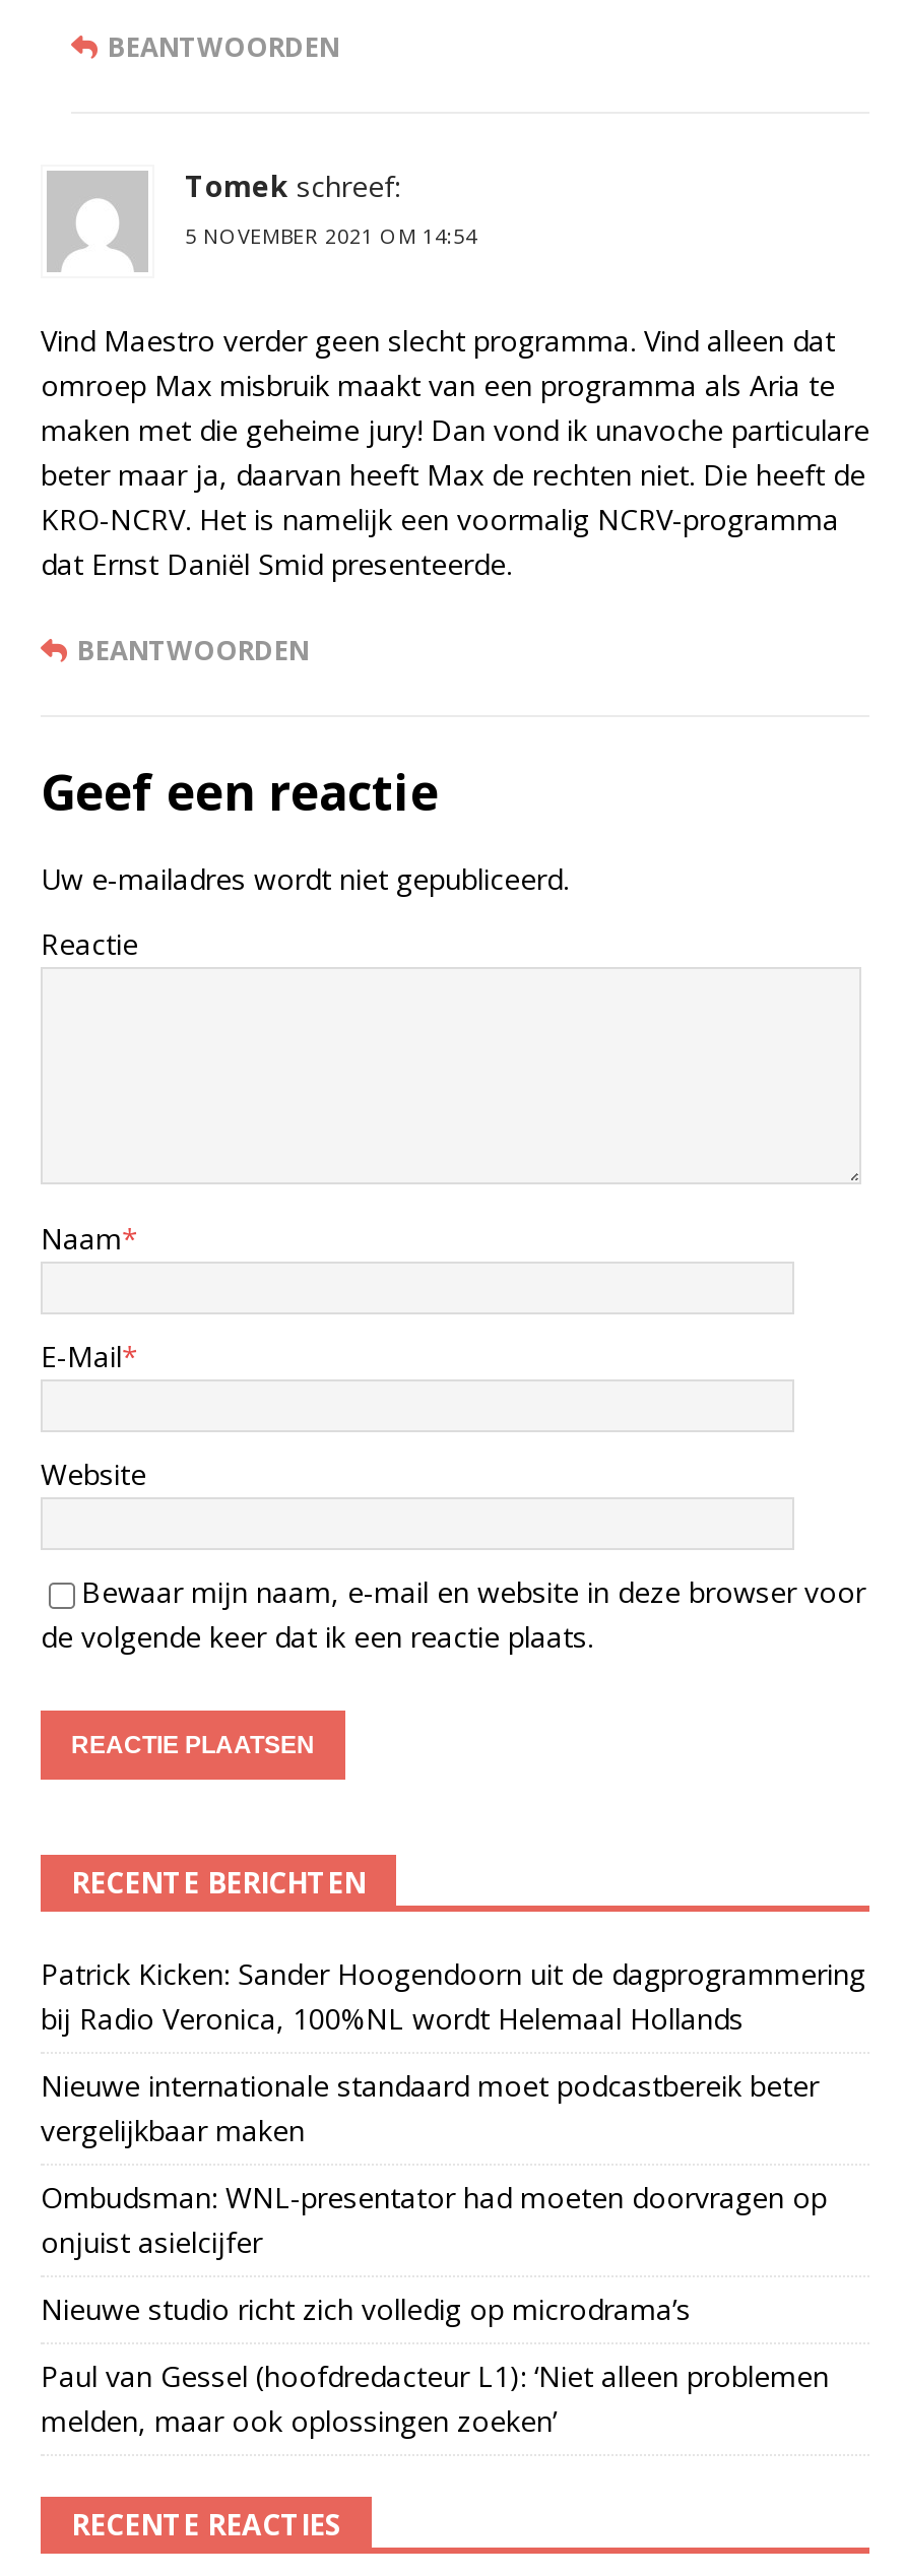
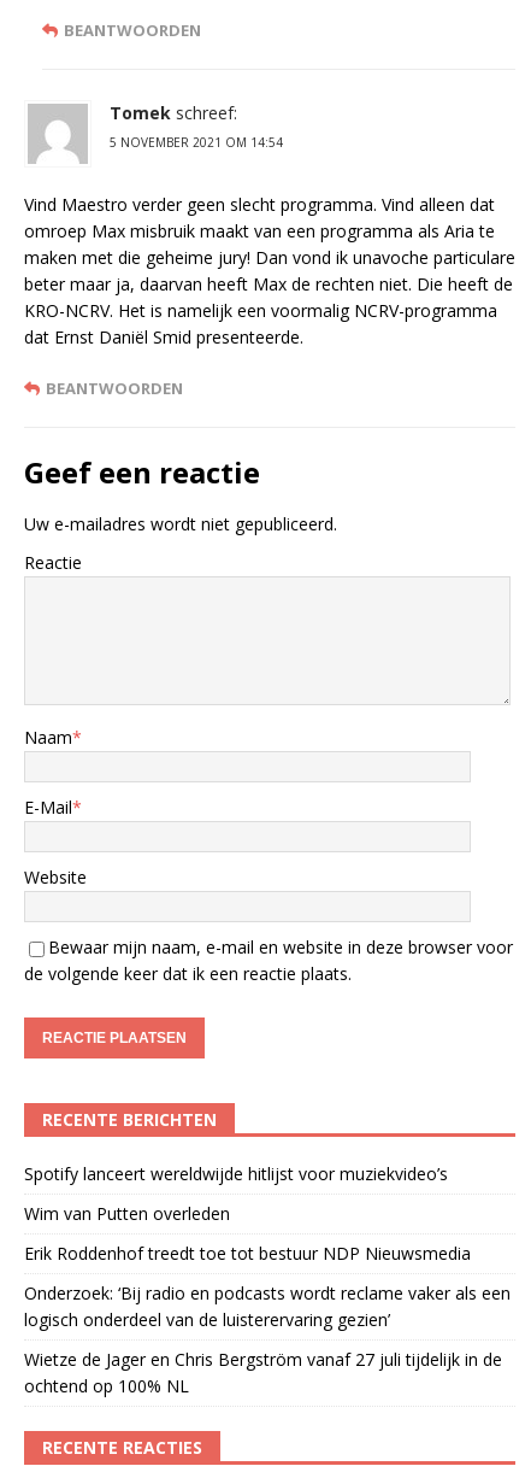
- Patrick Kicken: Sander Hoogendoorn uit de dagprogrammering
- bij Radio Veronica, 100%NL wordt Helemaal Hollands
+ Spotify lanceert wereldwijde hitlijst voor muziekvideo’s

- Nieuwe internationale standaard moet podcastbereik beter
- vergelijkbaar maken
+ Wim van Putten overleden

- Ombudsman: WNL-presentator had moeten doorvragen op
- onjuist asielcijfer
+ Erik Roddenhof treedt toe tot bestuur NDP Nieuwsmedia

- Nieuwe studio richt zich volledig op microdrama’s
+ Onderzoek: ‘Bij radio en podcasts wordt reclame vaker als een
+ logisch onderdeel van de luisterervaring gezien’

- Paul van Gessel (hoofdredacteur L1): ‘Niet alleen problemen
- melden, maar ook oplossingen zoeken’
+ Wietze de Jager en Chris Bergström vanaf 27 juli tijdelijk in de
+ ochtend op 100% NL
